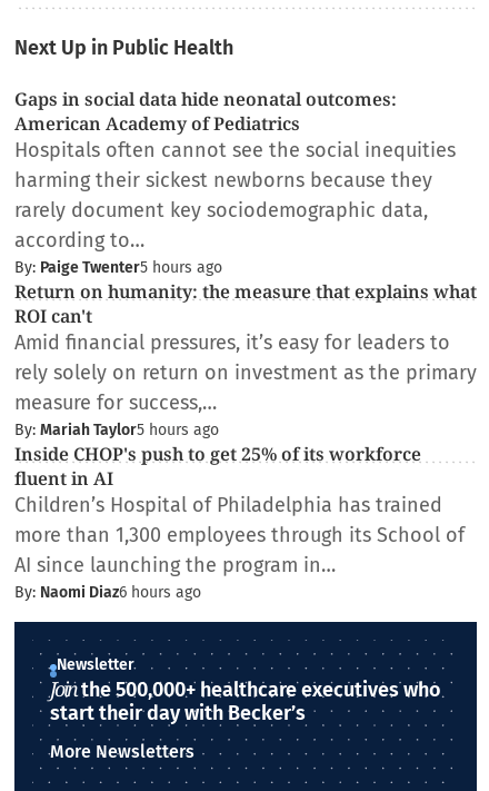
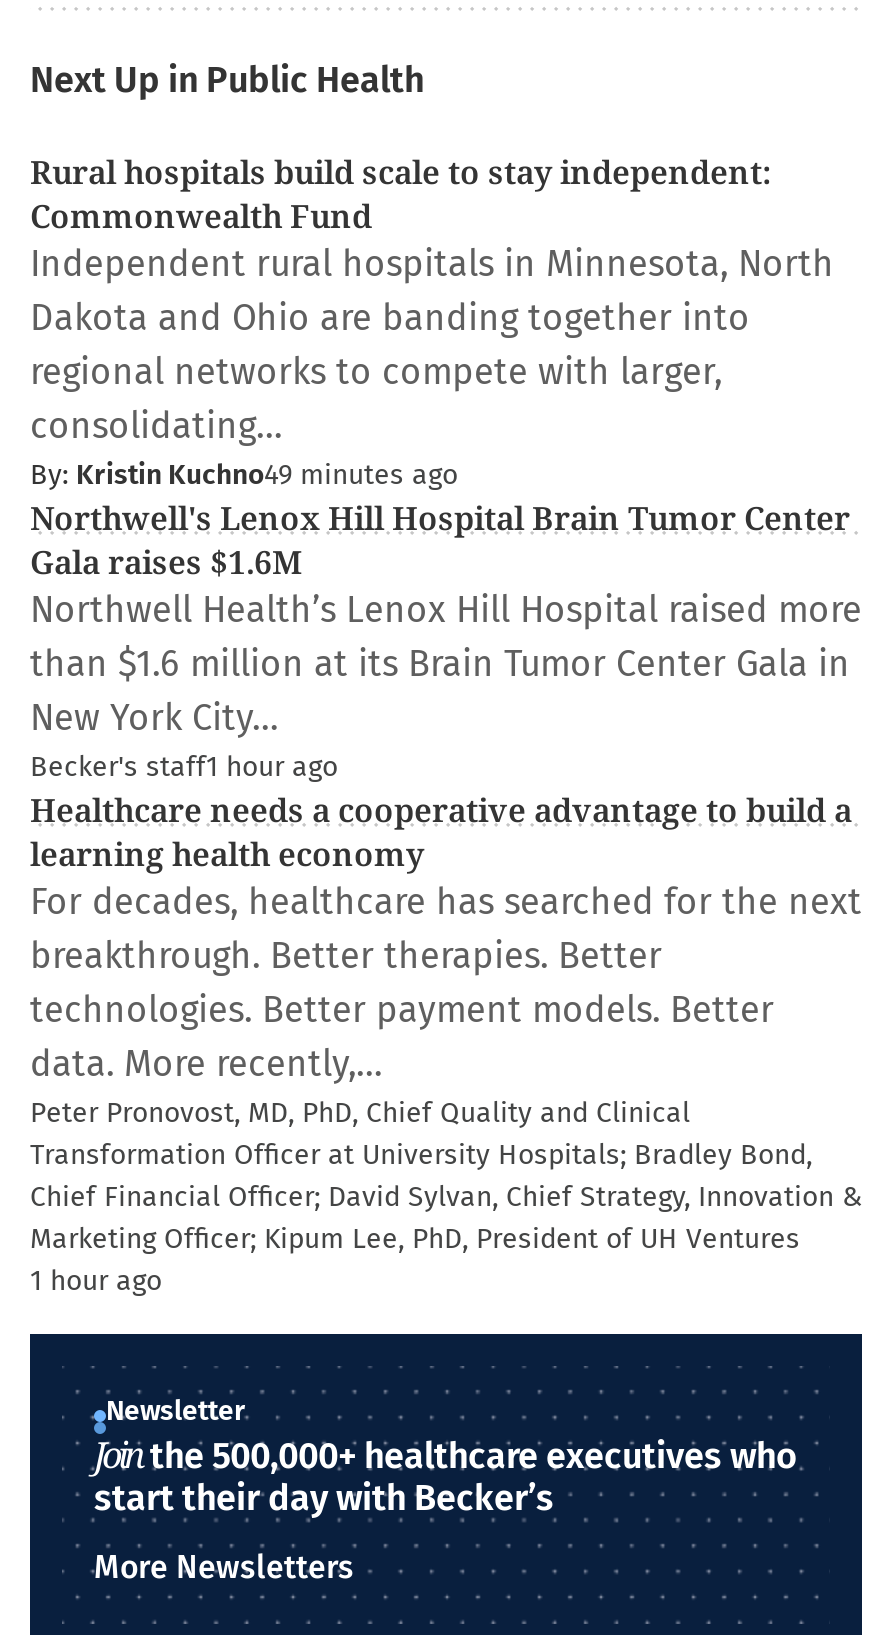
- Gaps in social data hide neonatal outcomes:
- American Academy of Pediatrics
- Hospitals often cannot see the social inequities
- harming their sickest newborns because they
- rarely document key sociodemographic data,
- according to…
- By: Paige Twenter5 hours ago
- Return on humanity: the measure that explains what
- ROI can't
- Amid financial pressures, it’s easy for leaders to
- rely solely on return on investment as the primary
- measure for success,…
- By: Mariah Taylor5 hours ago
- Inside CHOP's push to get 25% of its workforce
- fluent in AI
- Children’s Hospital of Philadelphia has trained
- more than 1,300 employees through its School of
- AI since launching the program in…
- By: Naomi Diaz6 hours ago
+ Rural hospitals build scale to stay independent:
+ Commonwealth Fund
+ Independent rural hospitals in Minnesota, North
+ Dakota and Ohio are banding together into
+ regional networks to compete with larger,
+ consolidating…
+ By: Kristin Kuchno
+ Northwell's Lenox Hill Hospital Brain Tumor Center
+ Gala raises $1.6M
+ Northwell Health’s Lenox Hill Hospital raised more
+ than $1.6 million at its Brain Tumor Center Gala in
+ New York City…
+ Becker's staff
+ Healthcare needs a cooperative advantage to build a
+ learning health economy
+ For decades, healthcare has searched for the next
+ breakthrough. Better therapies. Better
+ technologies. Better payment models. Better
+ data. More recently,…
+ Peter Pronovost, MD, PhD, Chief Quality and Clinical
+ Transformation Officer at University Hospitals; Bradley Bond,
+ Chief Financial Officer; David Sylvan, Chief Strategy, Innovation &
+ Marketing Officer; Kipum Lee, PhD, President of UH Ventures
